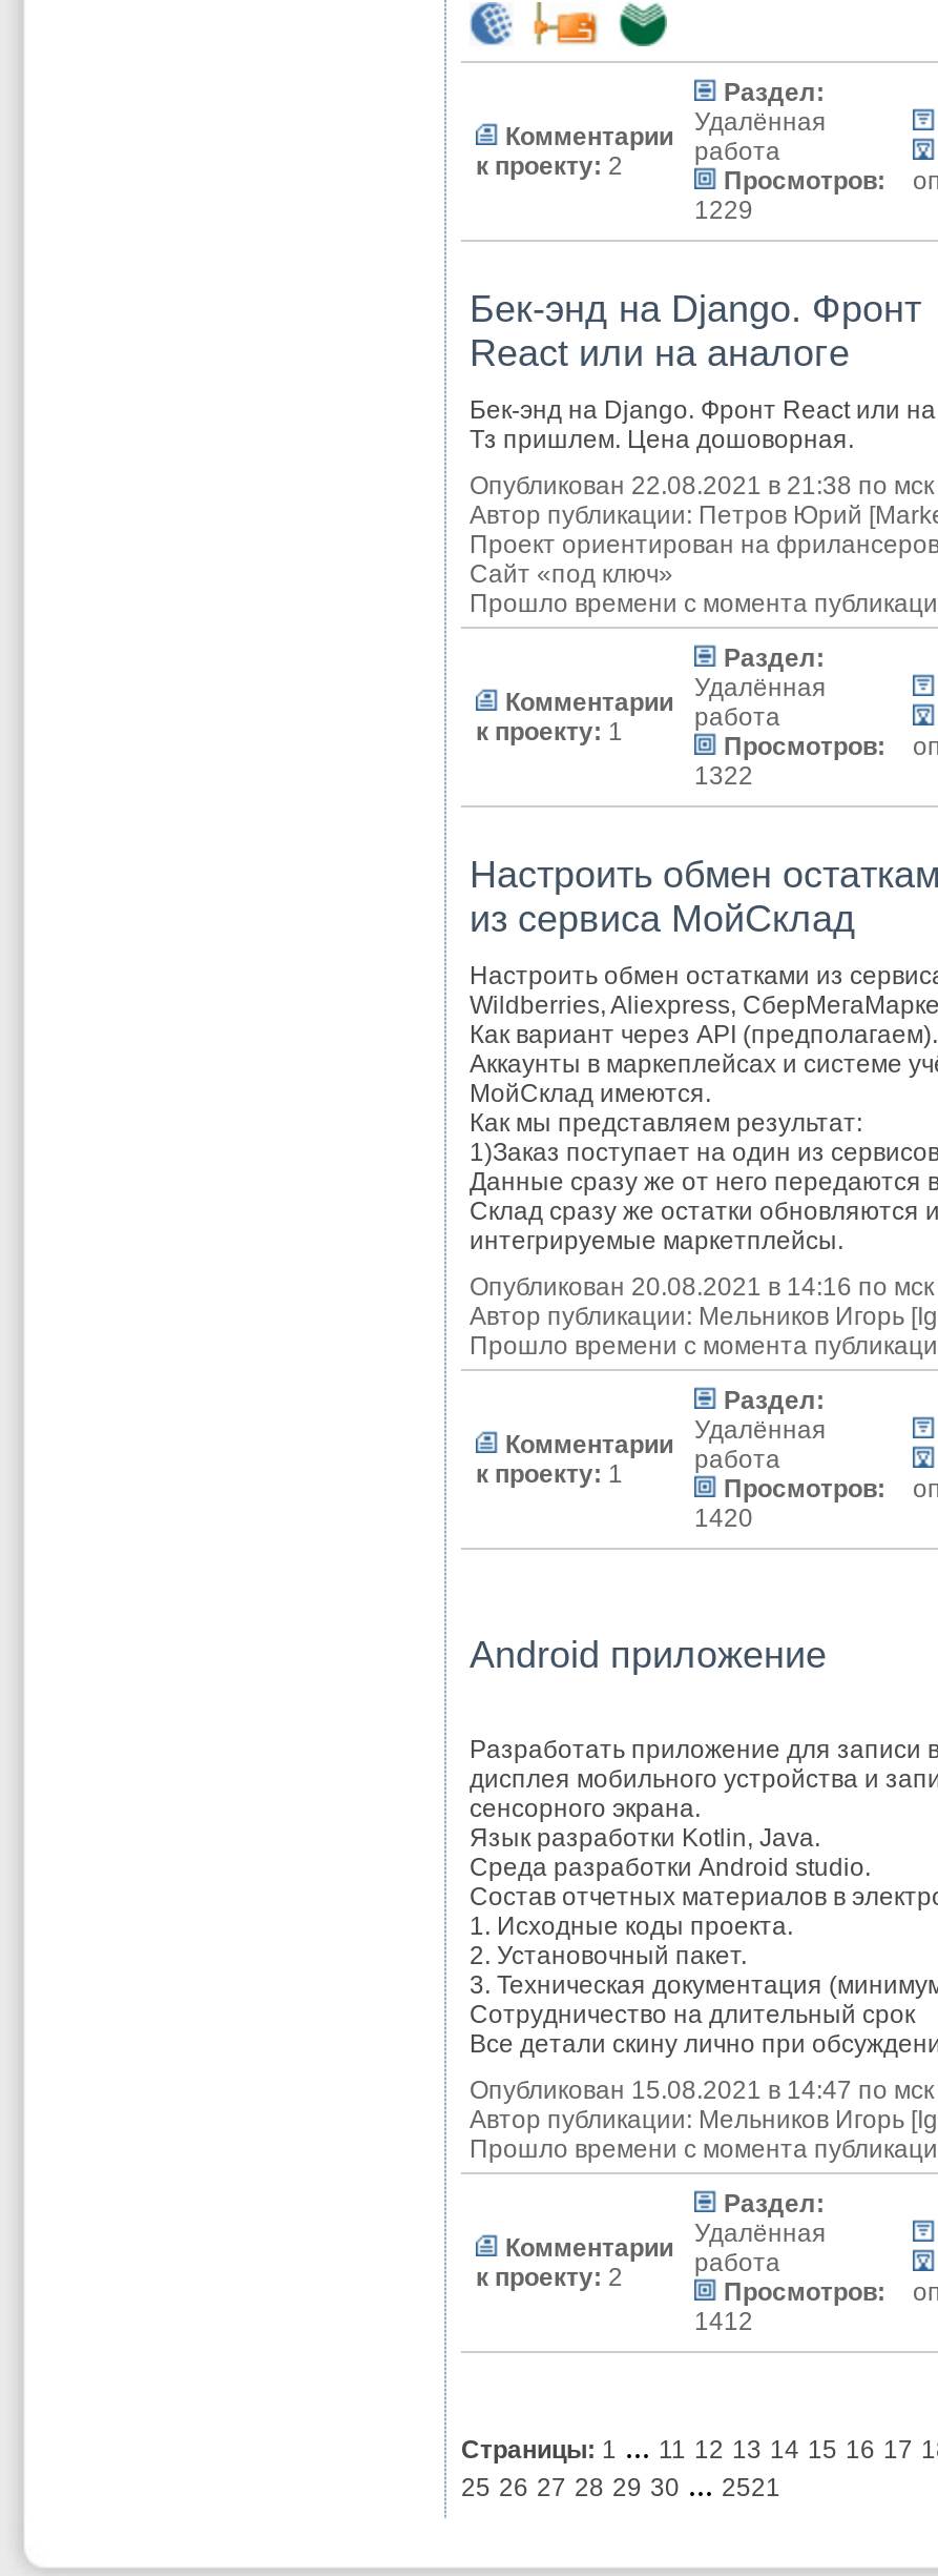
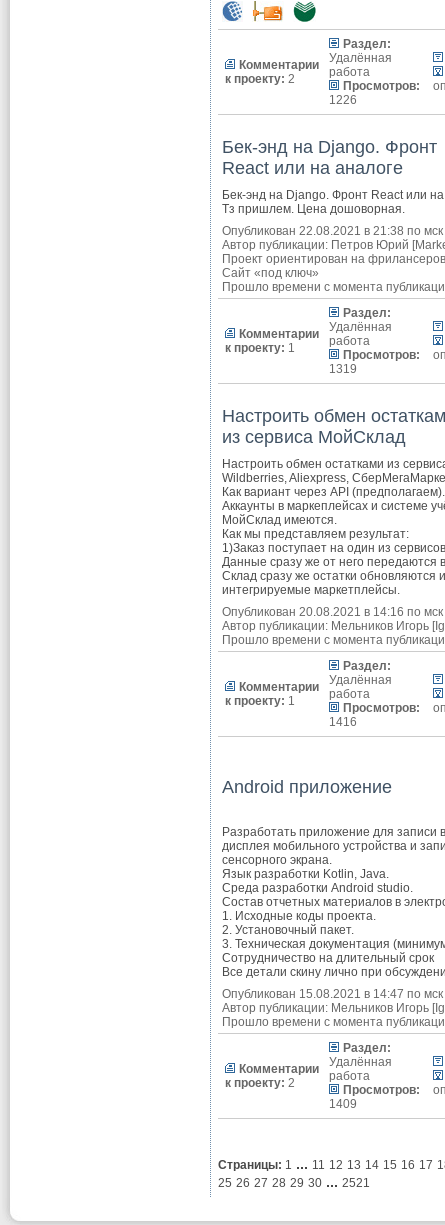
- 1229
+ 1226

- 1322
+ 1319

- 1420
+ 1416

- 1412
+ 1409
